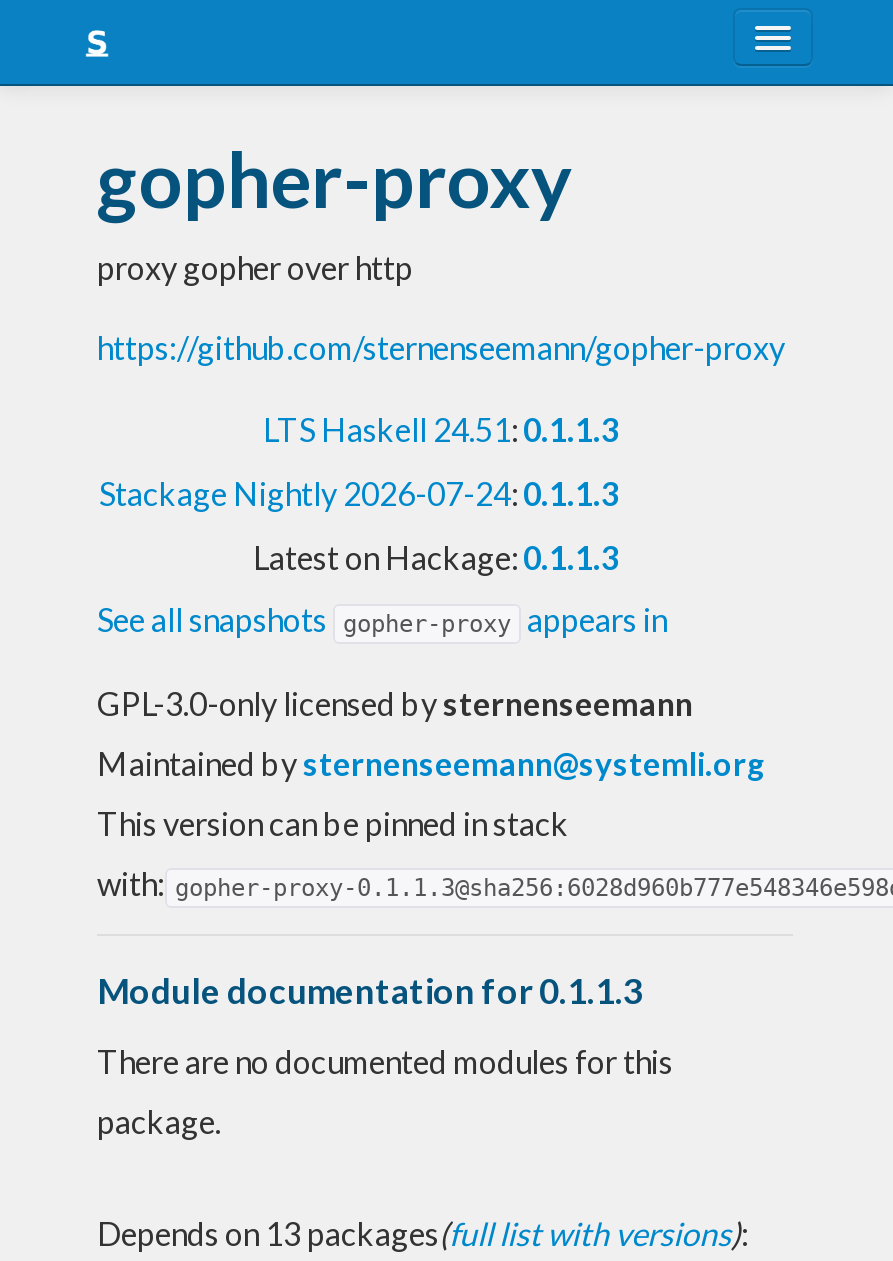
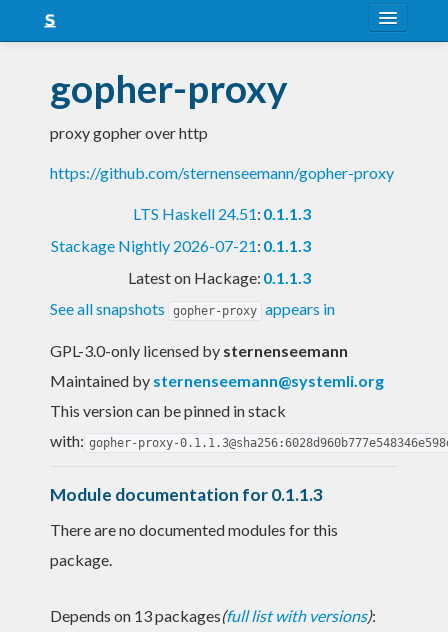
- Stackage Nightly 2026-07-24: 0.1.1.3
+ Stackage Nightly 2026-07-21: 0.1.1.3
